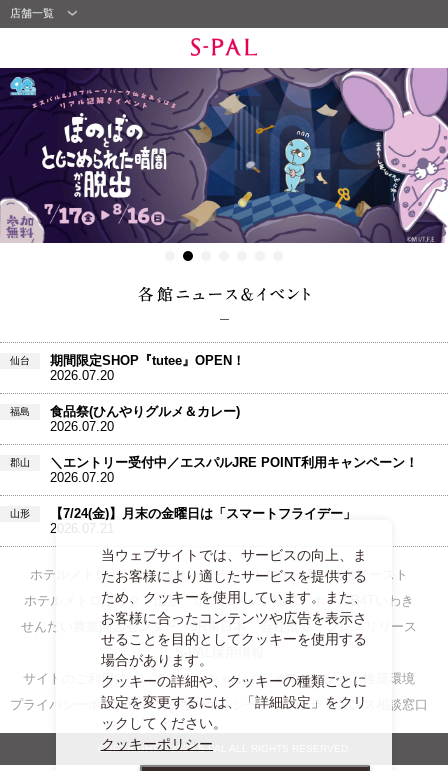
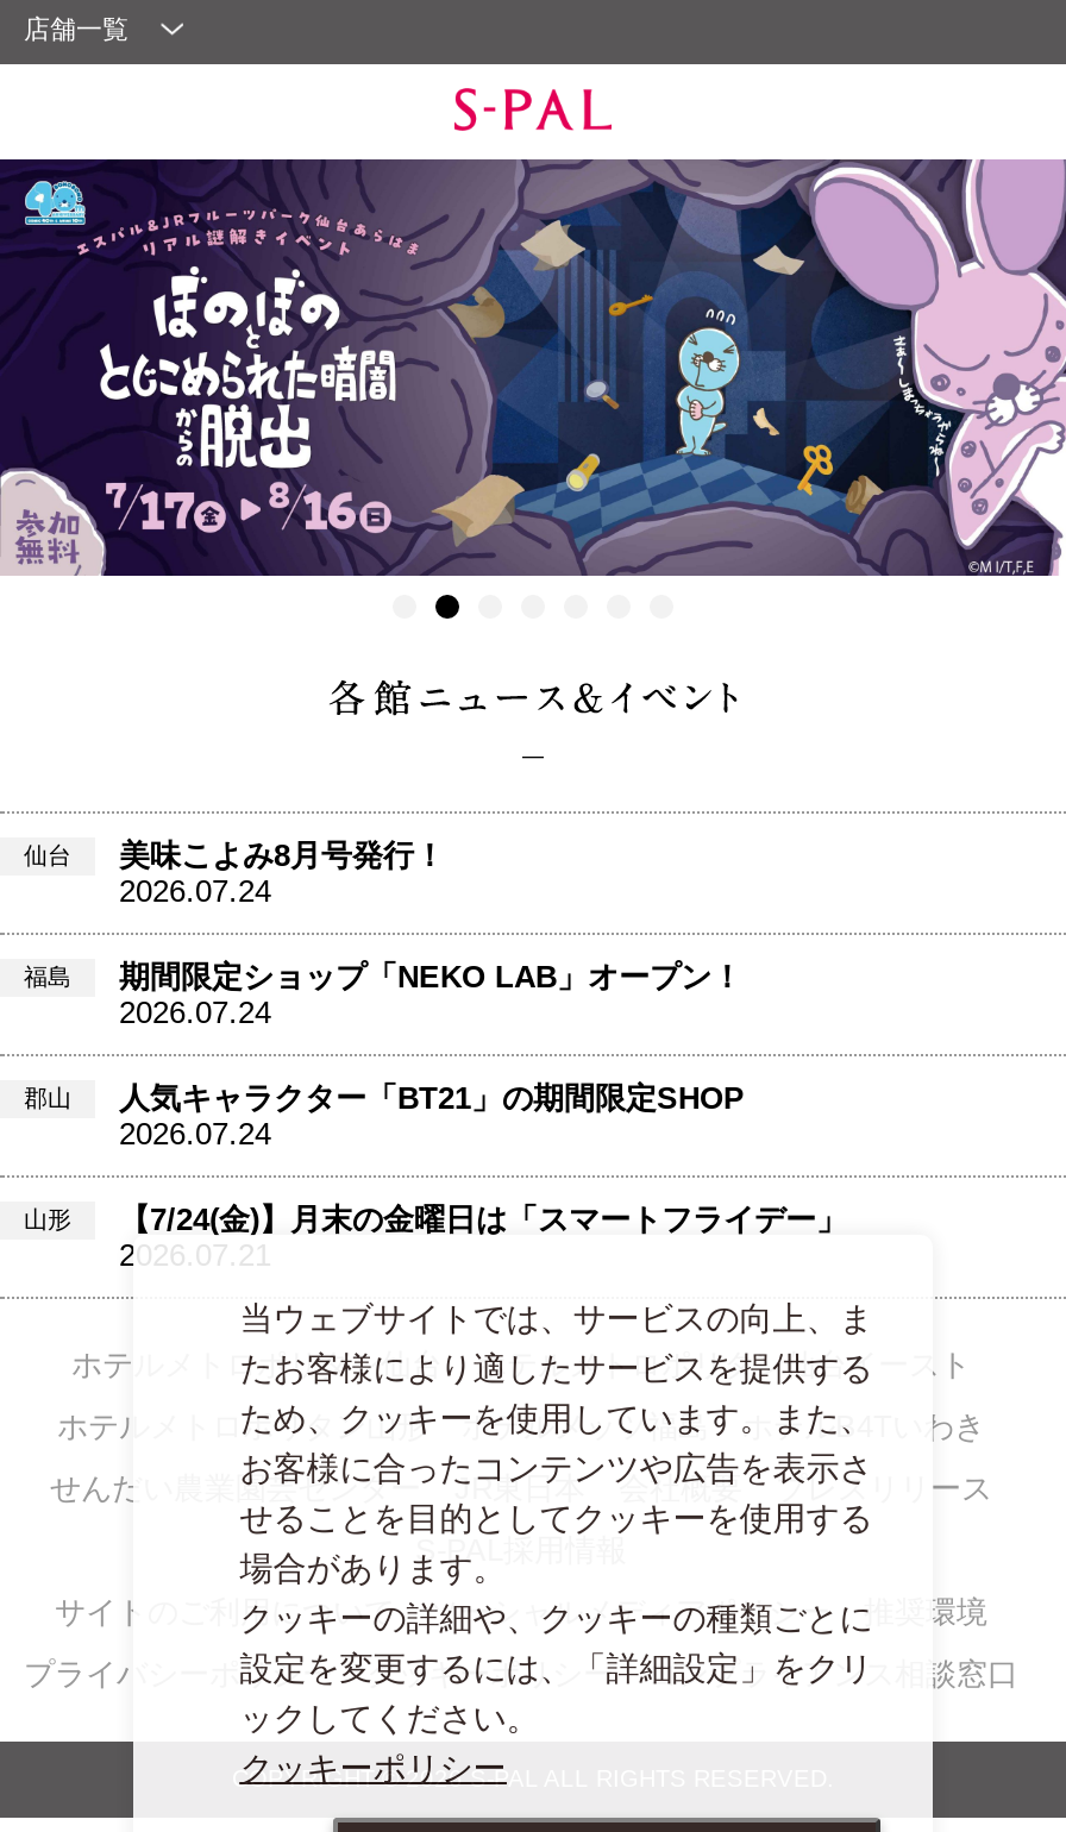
- 期間限定SHOP『tutee』OPEN！
- 2026.07.20
+ 美味こよみ8月号発行！
+ 2026.07.24

- 食品祭(ひんやりグルメ＆カレー)
- 2026.07.20
+ 期間限定ショップ「NEKO LAB」オープン！
+ 2026.07.24

- ＼エントリー受付中／エスパルJRE POINT利用キャンペーン！
- 2026.07.20
+ 人気キャラクター「BT21」の期間限定SHOP
+ 2026.07.24
